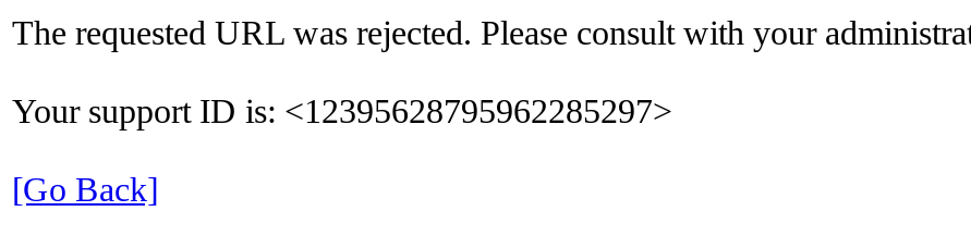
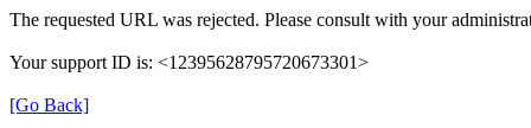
- Your support ID is: <12395628795962285297>
+ Your support ID is: <12395628795720673301>
